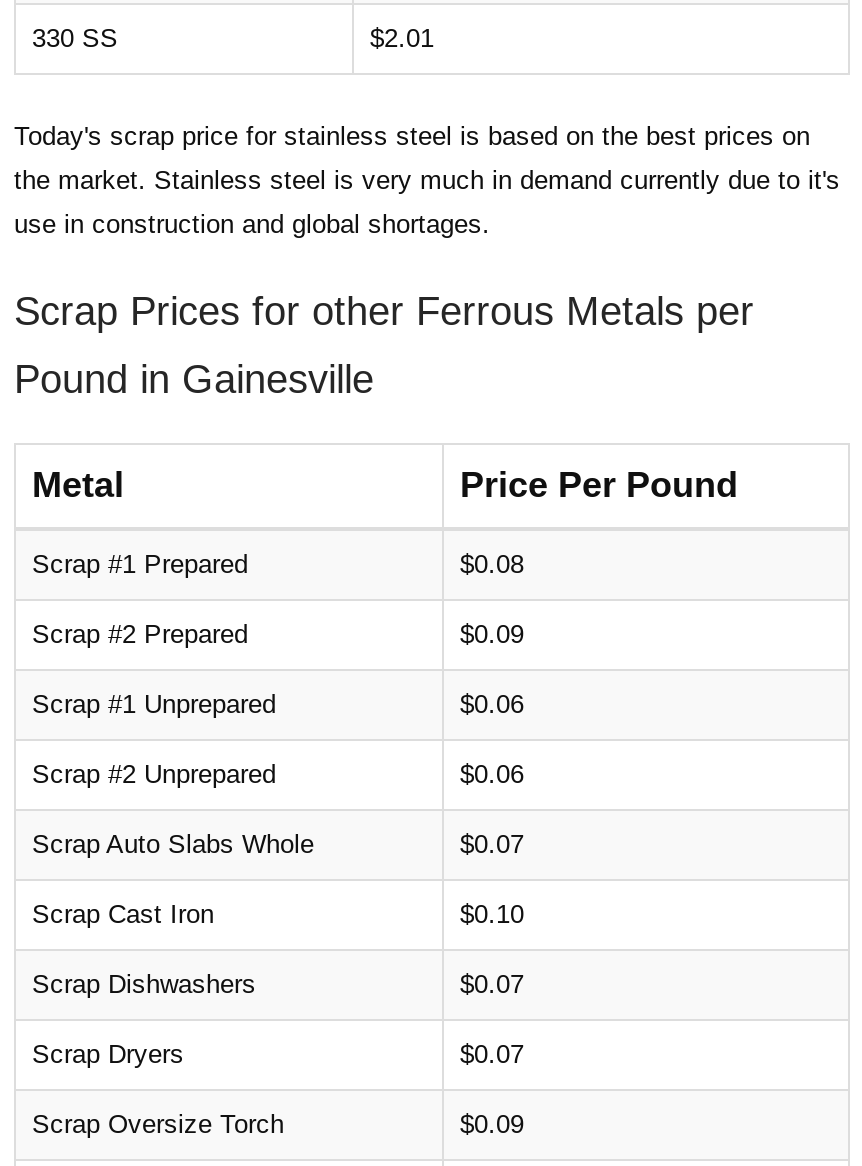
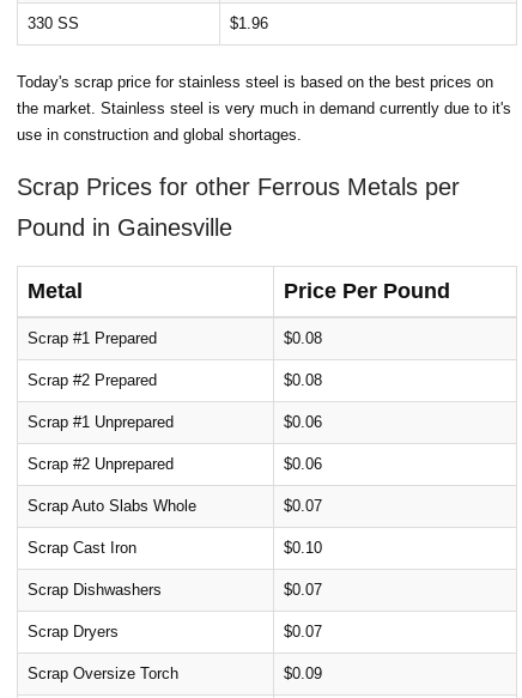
- $2.01
+ $1.96

- $0.09
+ $0.08
